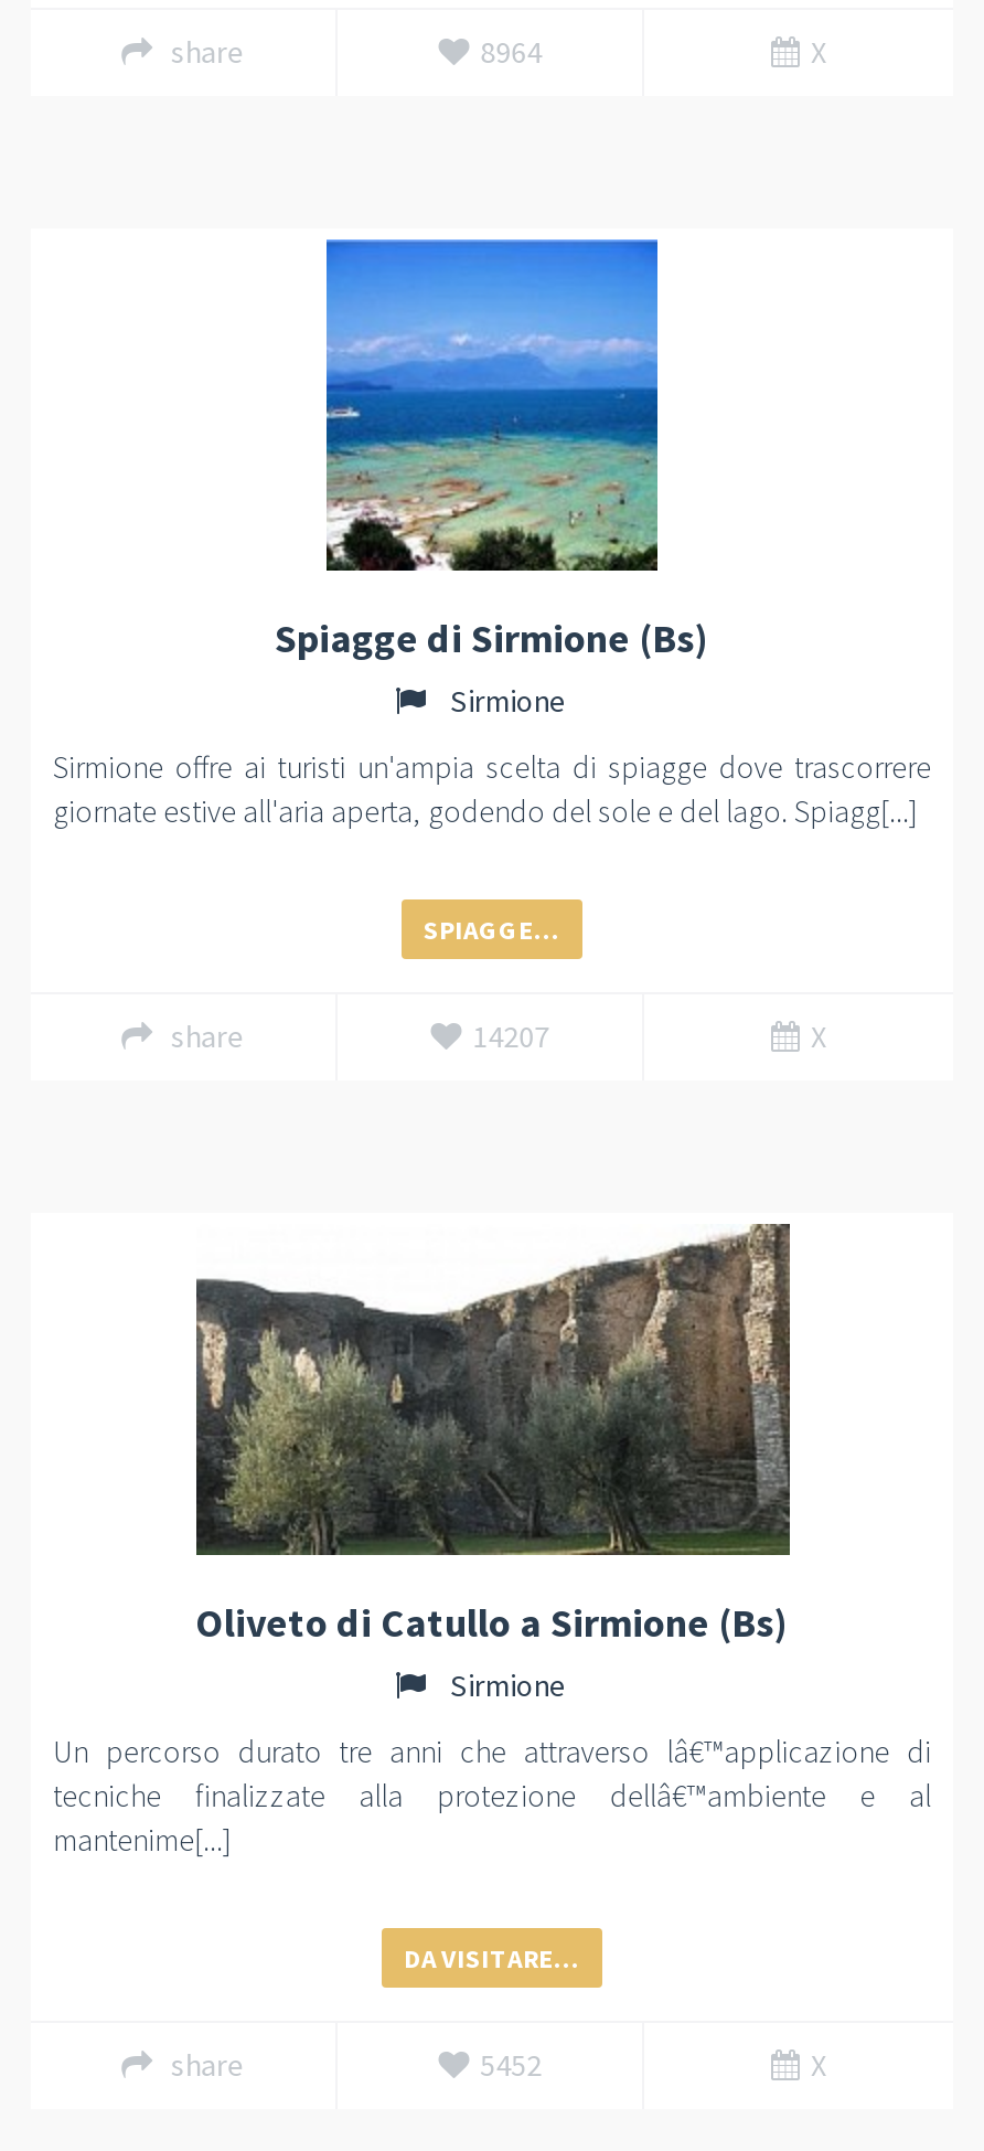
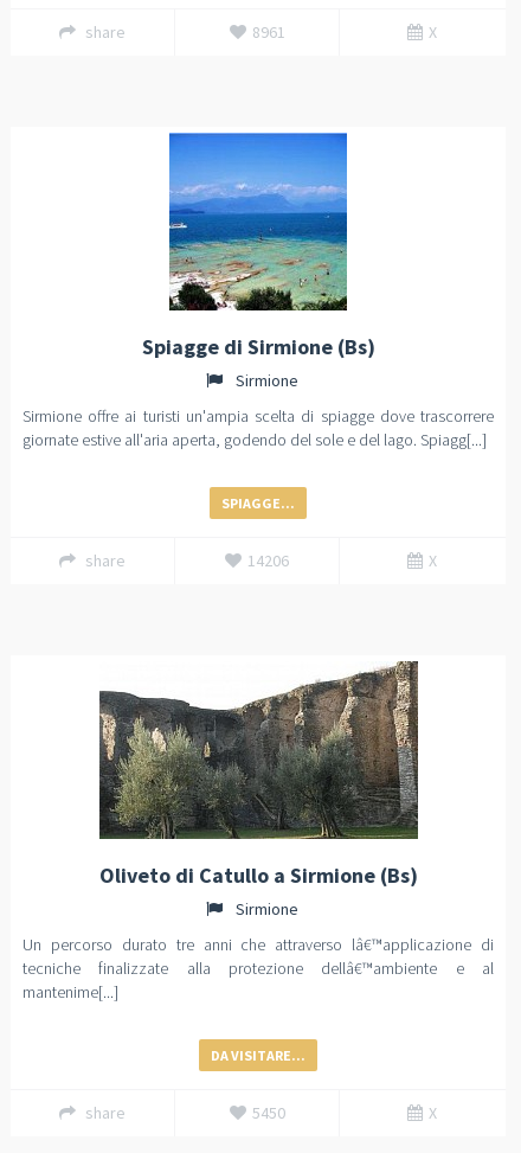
- 8964
+ 8961

- 14207
+ 14206

- 5452
+ 5450
